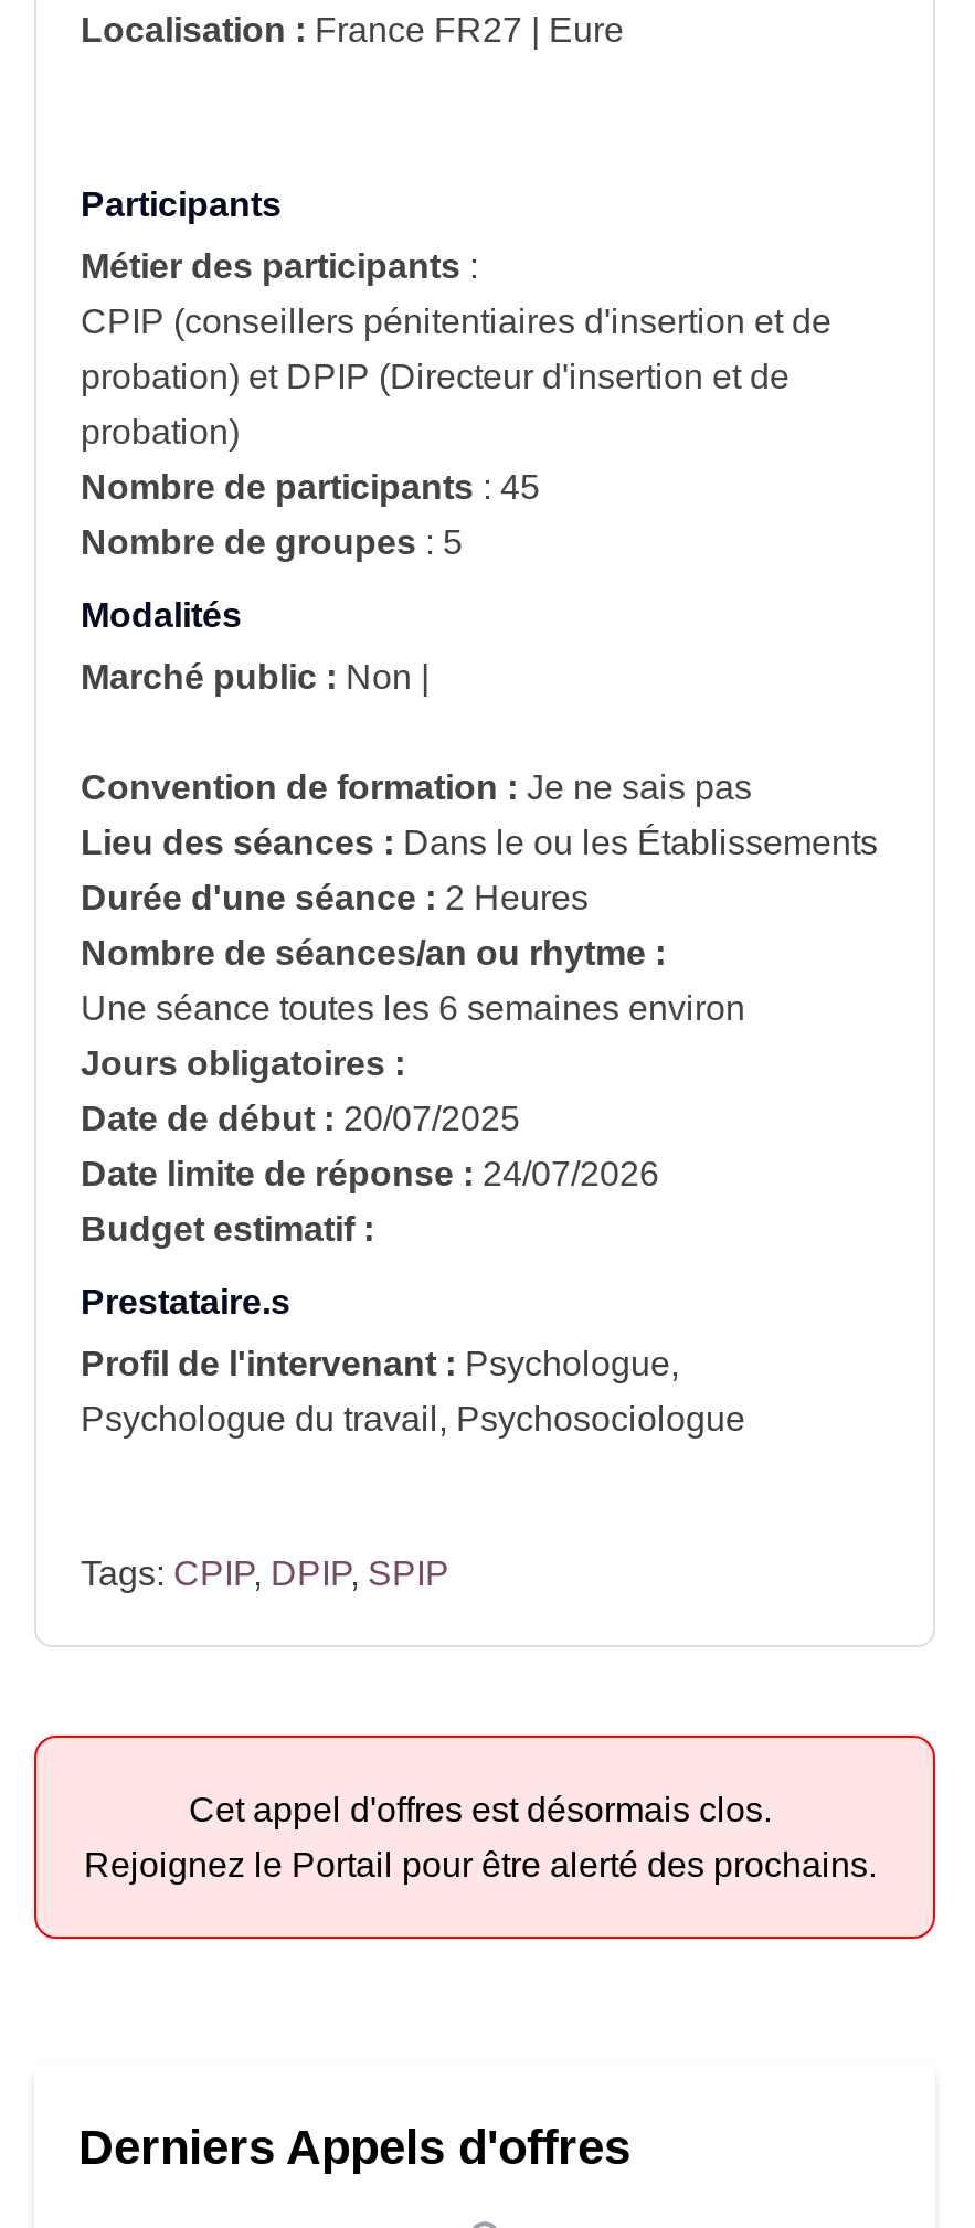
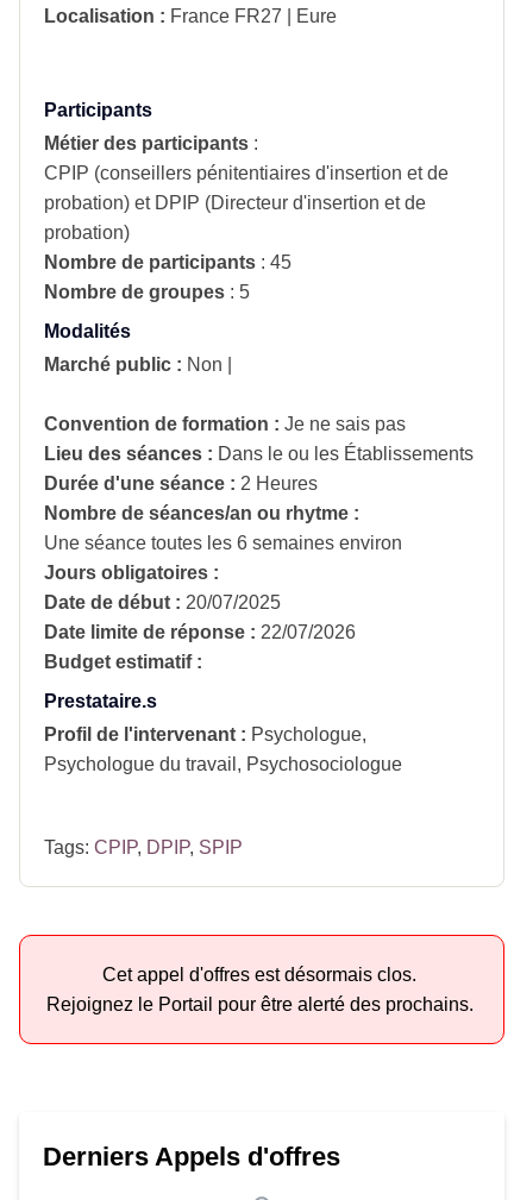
- Date limite de réponse : 24/07/2026
+ Date limite de réponse : 22/07/2026
